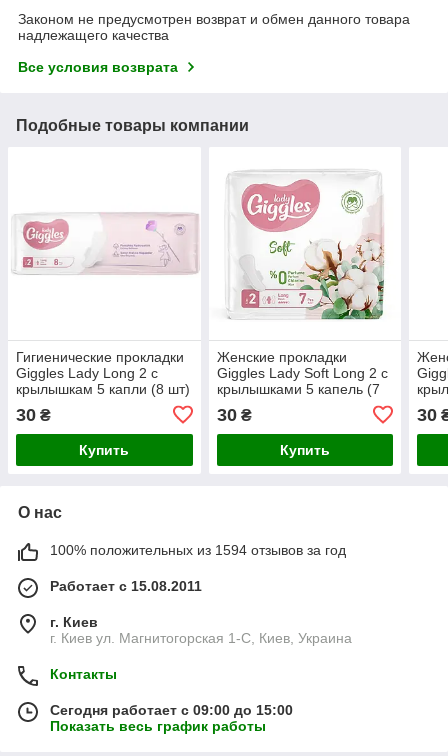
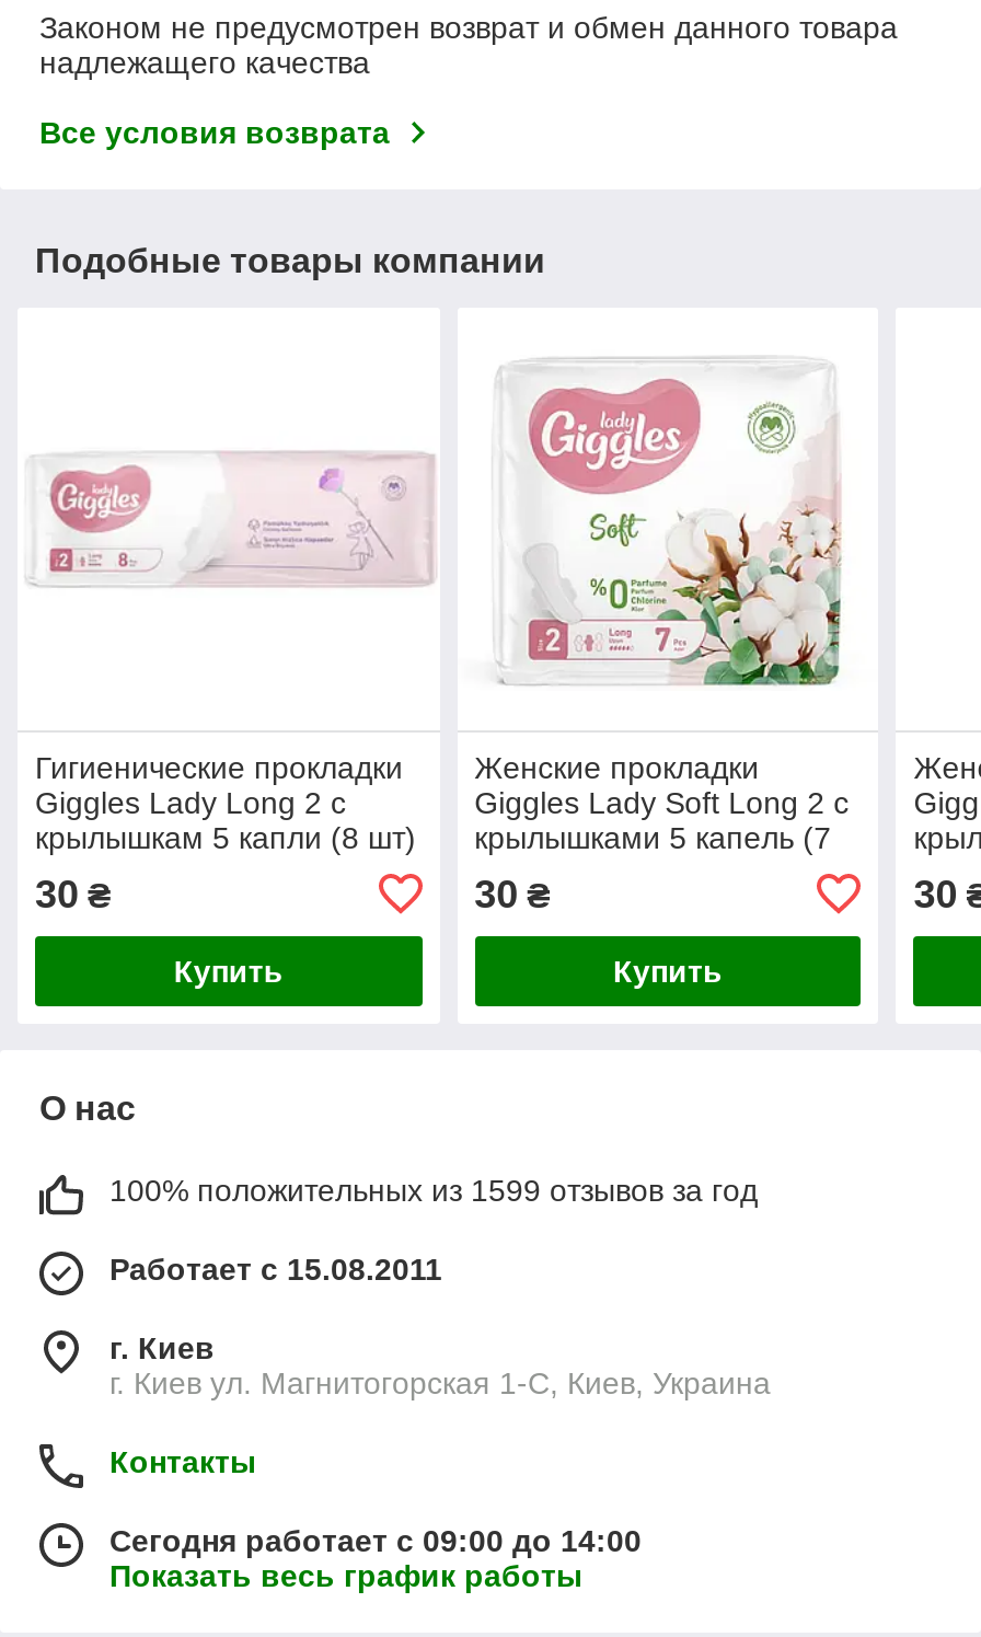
- 100% положительных из 1594 отзывов за год
+ 100% положительных из 1599 отзывов за год

- Сегодня работает с 09:00 до 15:00
+ Сегодня работает с 09:00 до 14:00
